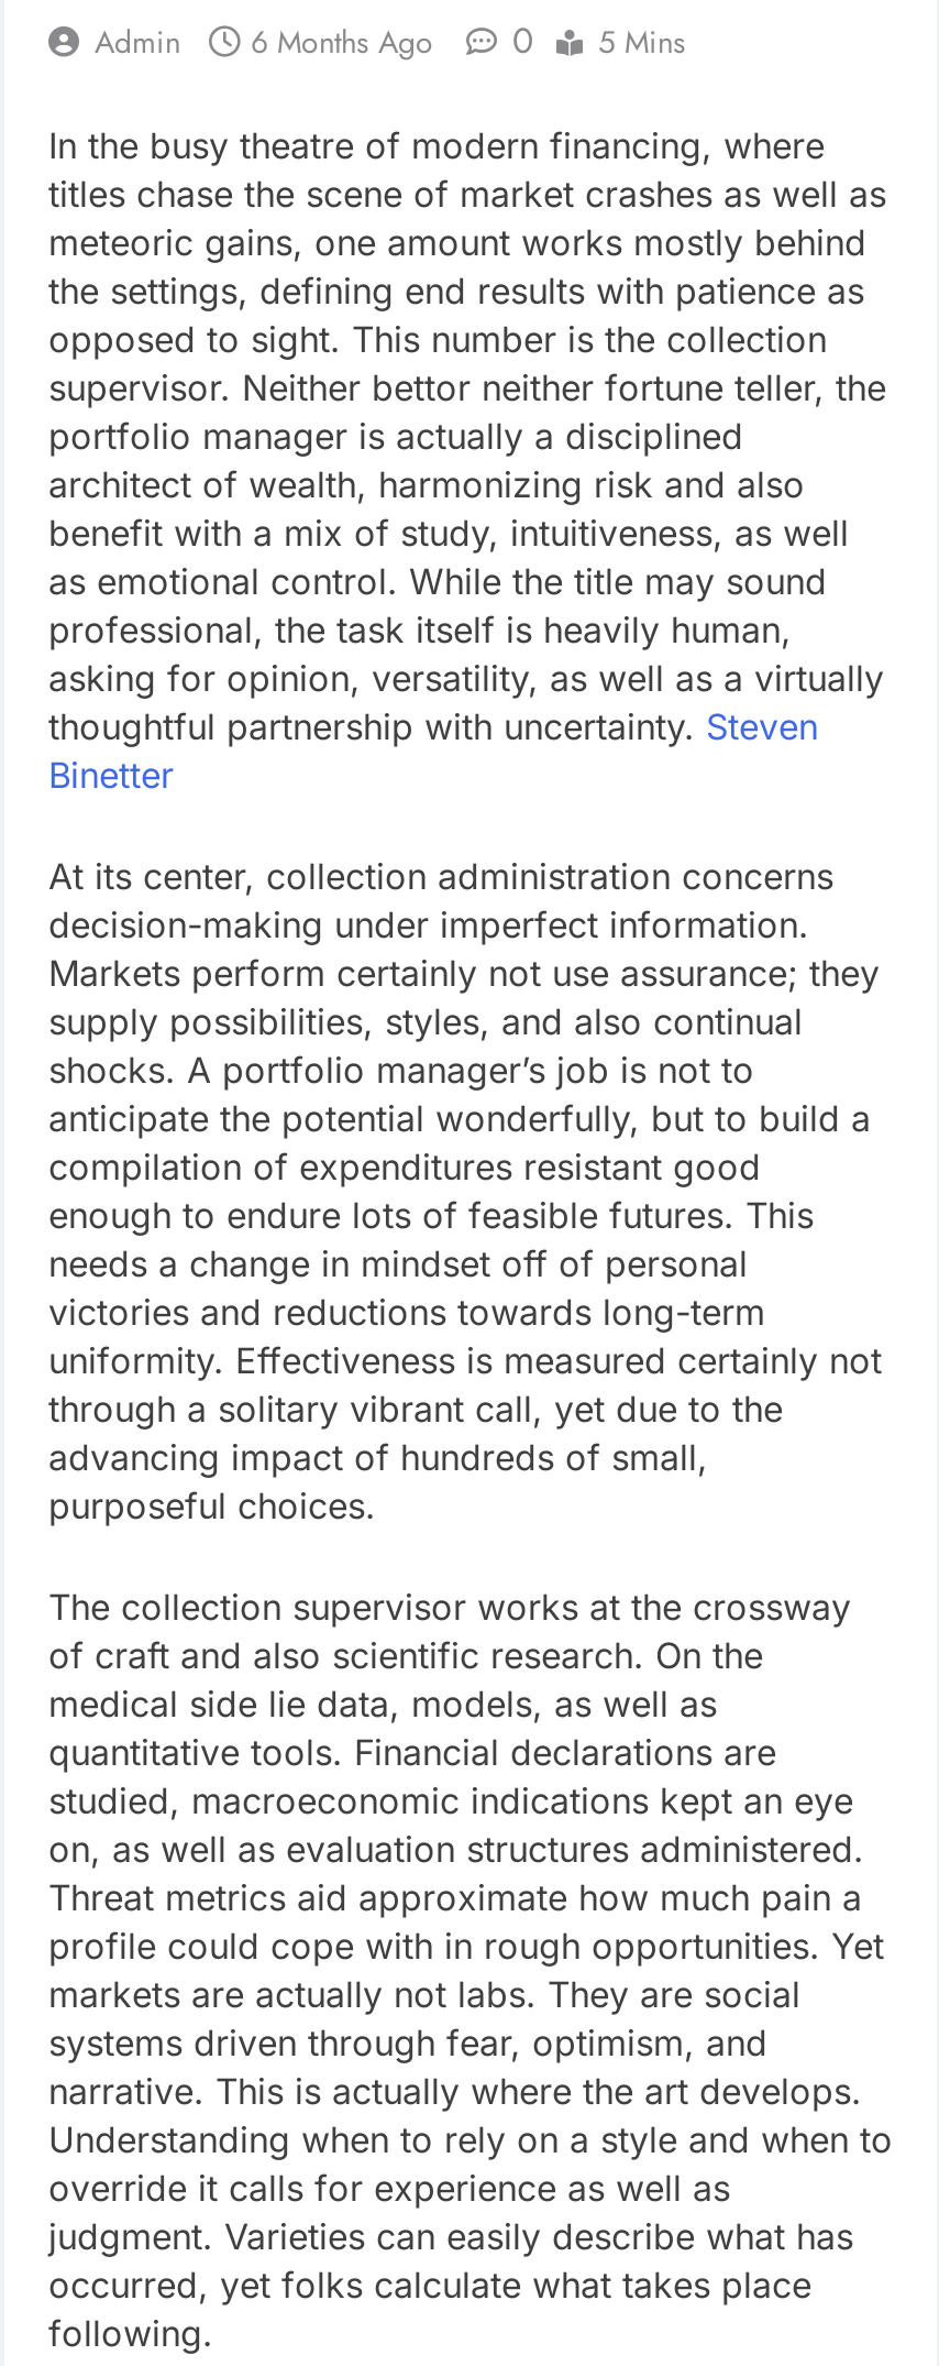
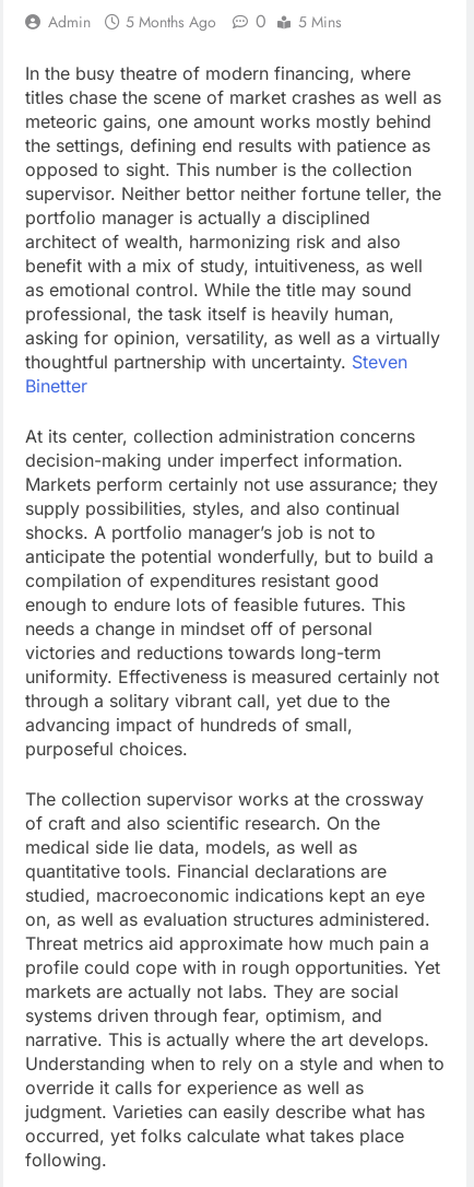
- Admin 6 Months Ago 0 5 Mins
+ Admin 5 Months Ago 0 5 Mins
